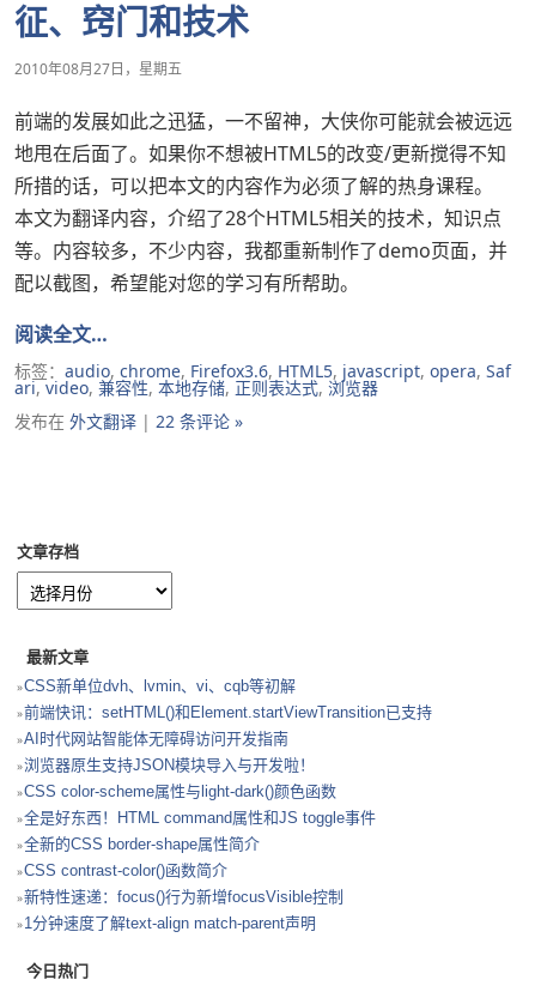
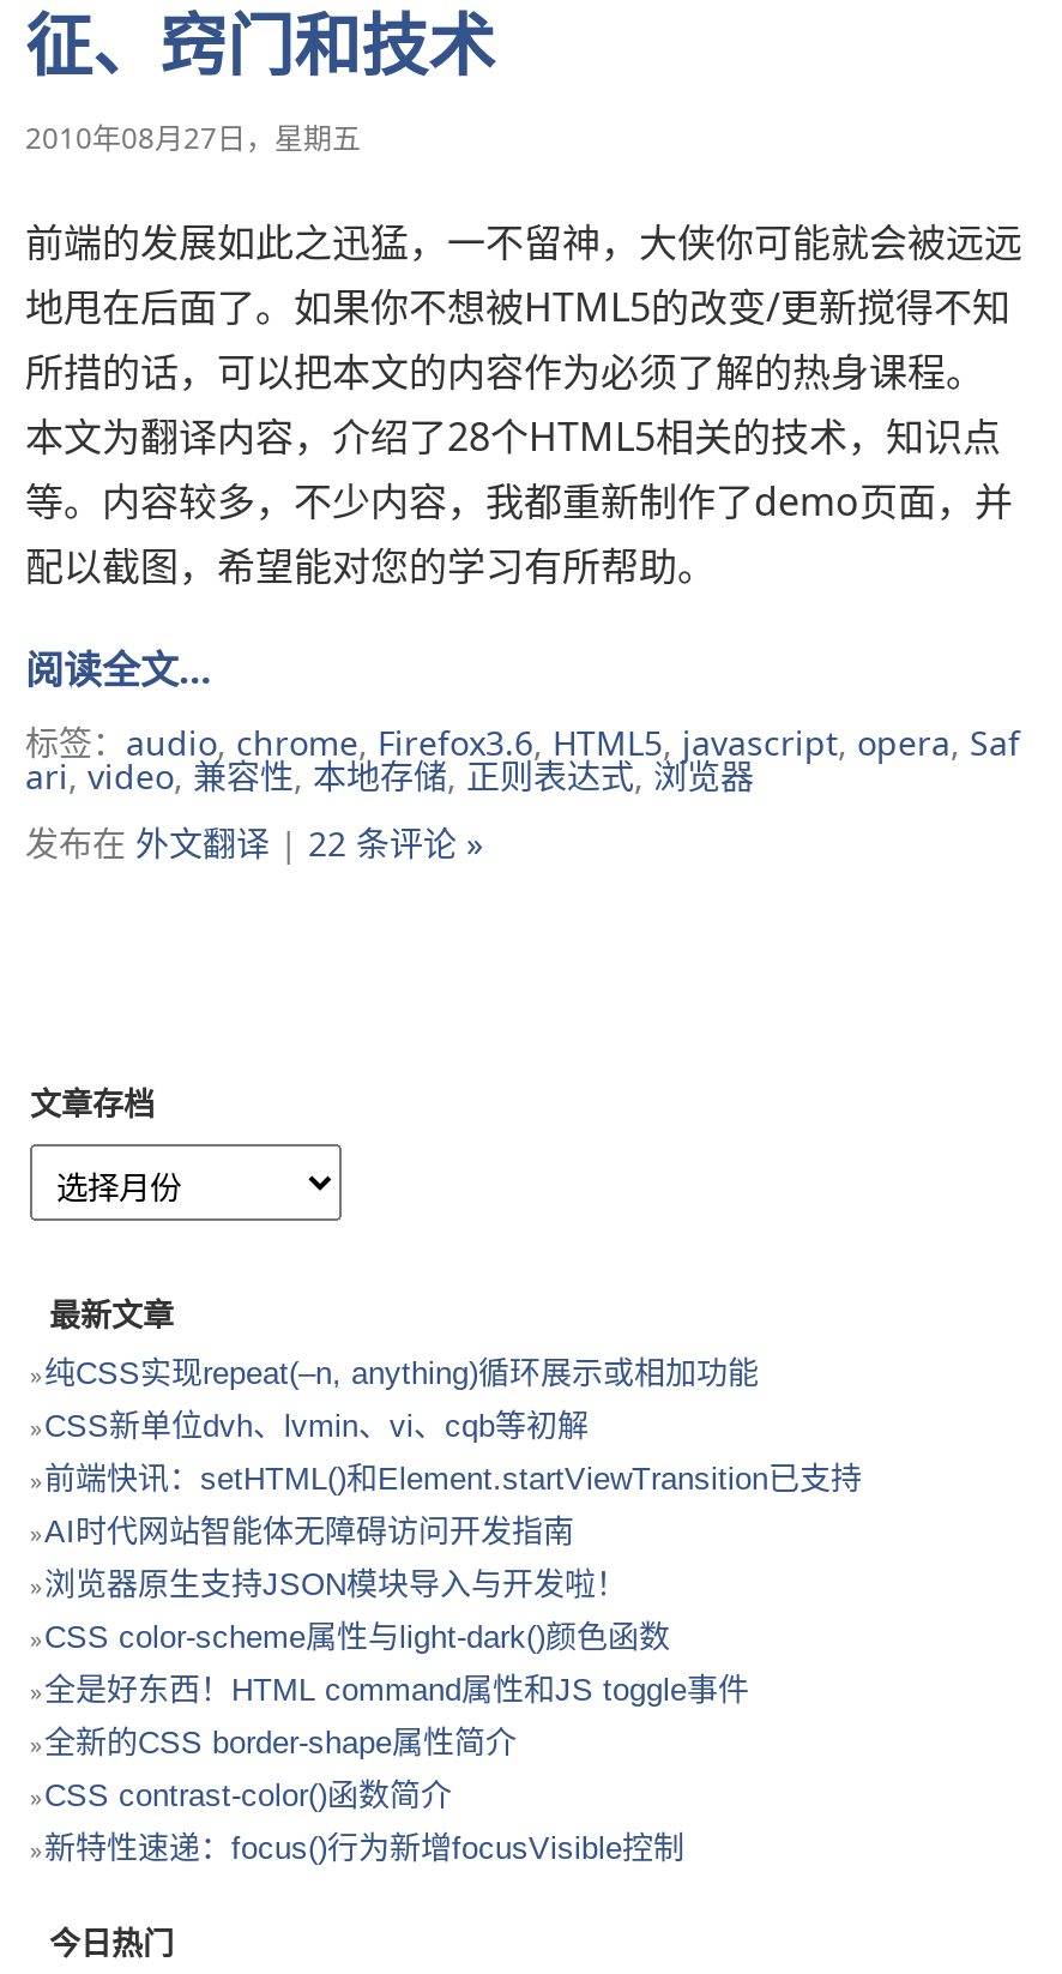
+ 纯CSS实现repeat(–n, anything)循环展示或相加功能

moved down: CSS新单位dvh、lvmin、vi、cqb等初解 | 前端快讯：setHTML()和Element.startViewTransition已支持 | AI时代网站智能体无障碍访问开发指南 | ... | CSS contrast-color()函数简介 | 新特性速递：focus()行为新增focusVisible控制

- 1分钟速度了解text-align match-parent声明
